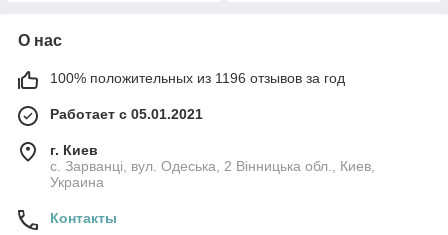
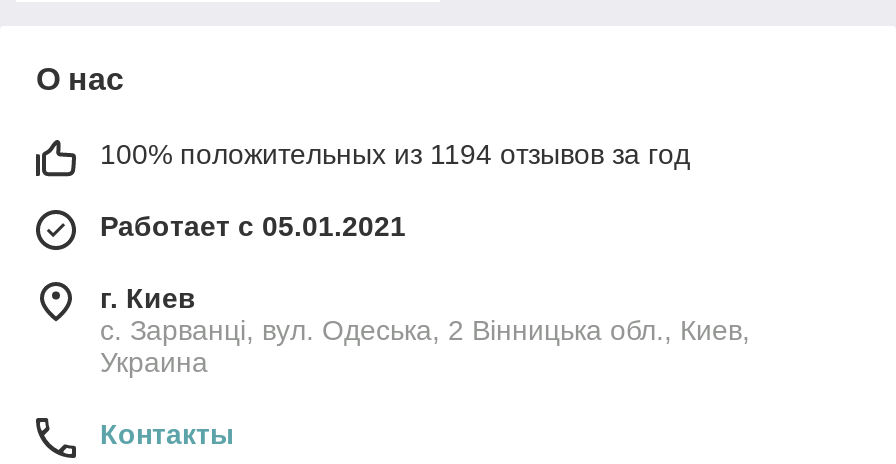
- 100% положительных из 1196 отзывов за год
+ 100% положительных из 1194 отзывов за год
